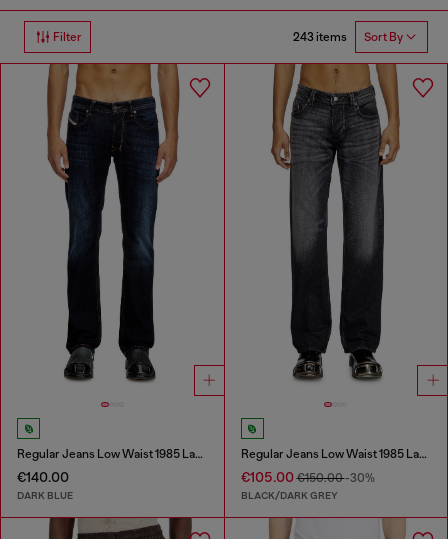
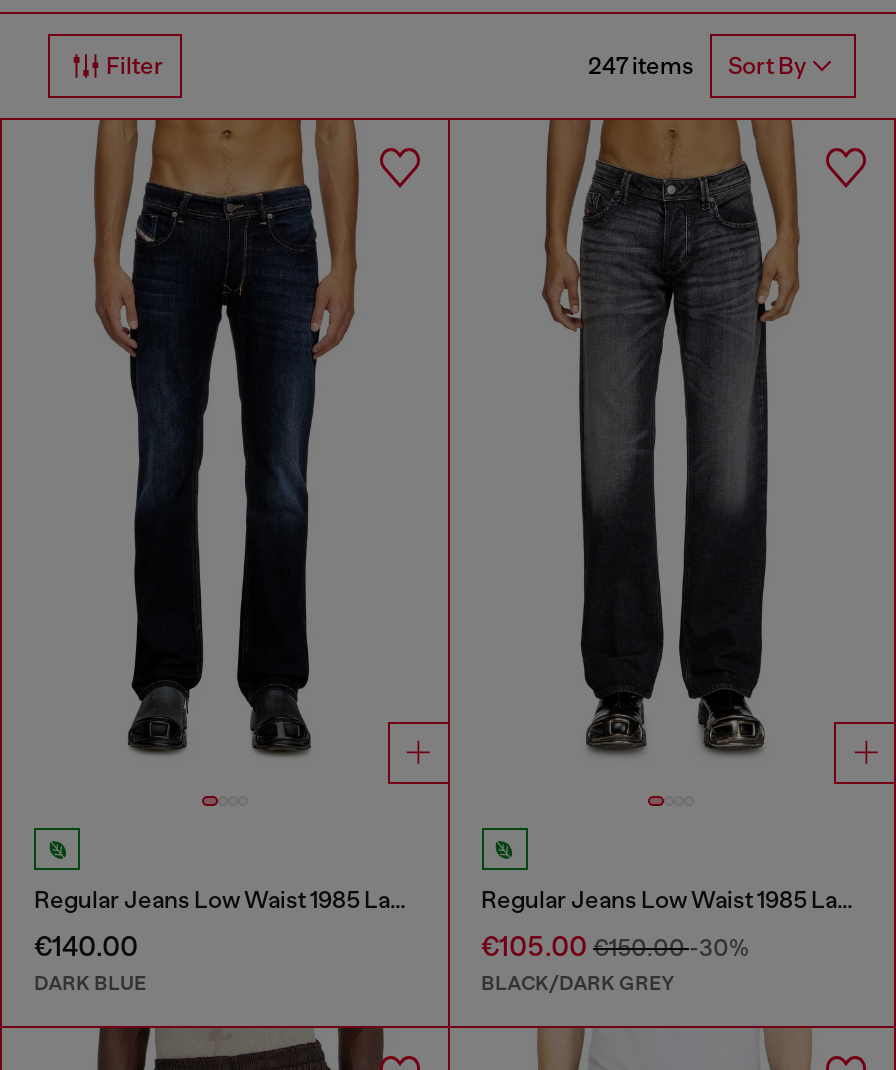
- 243 items Sort By
+ 247 items Sort By
